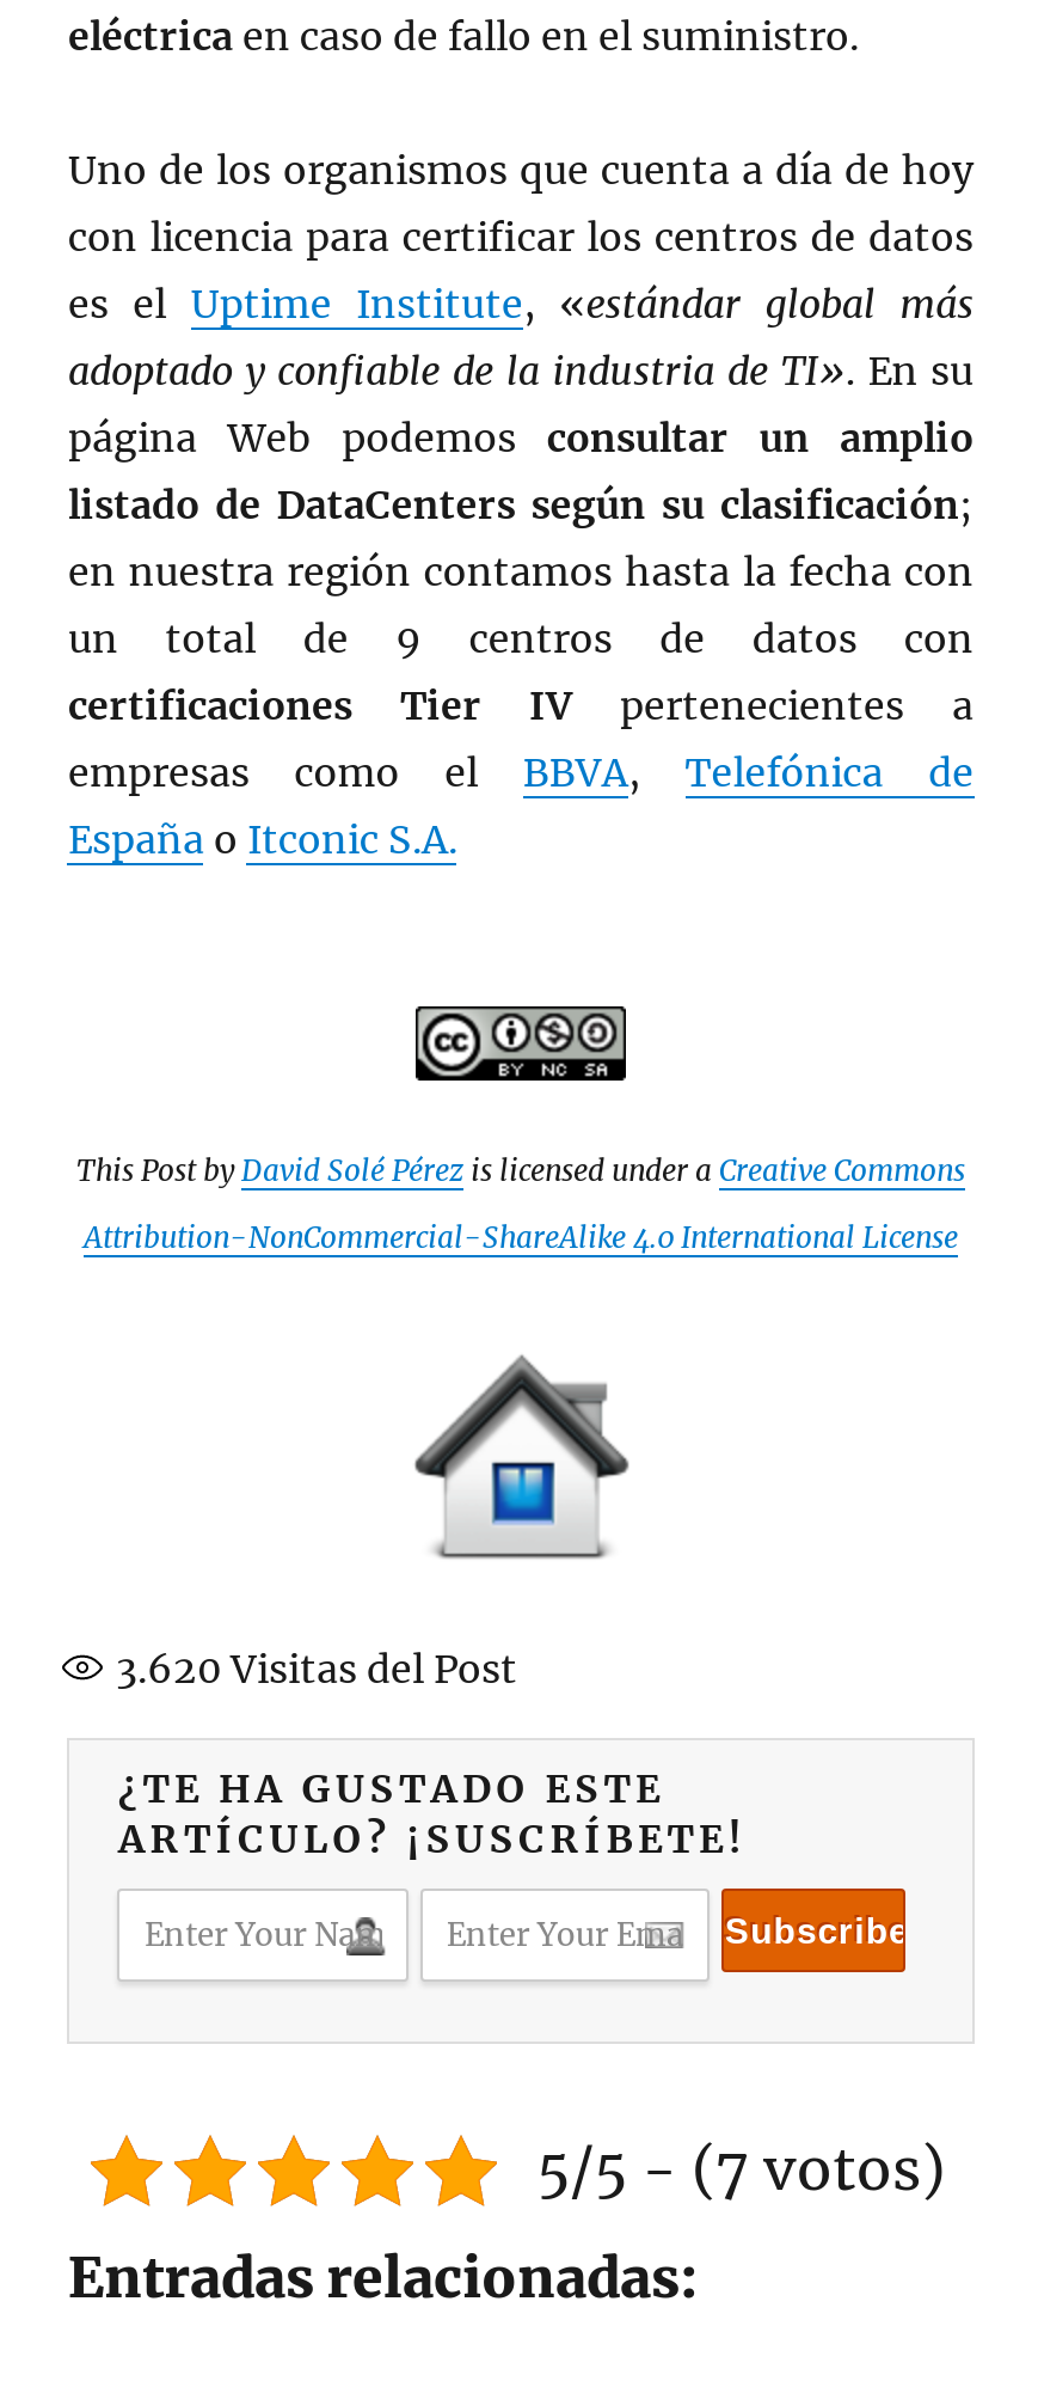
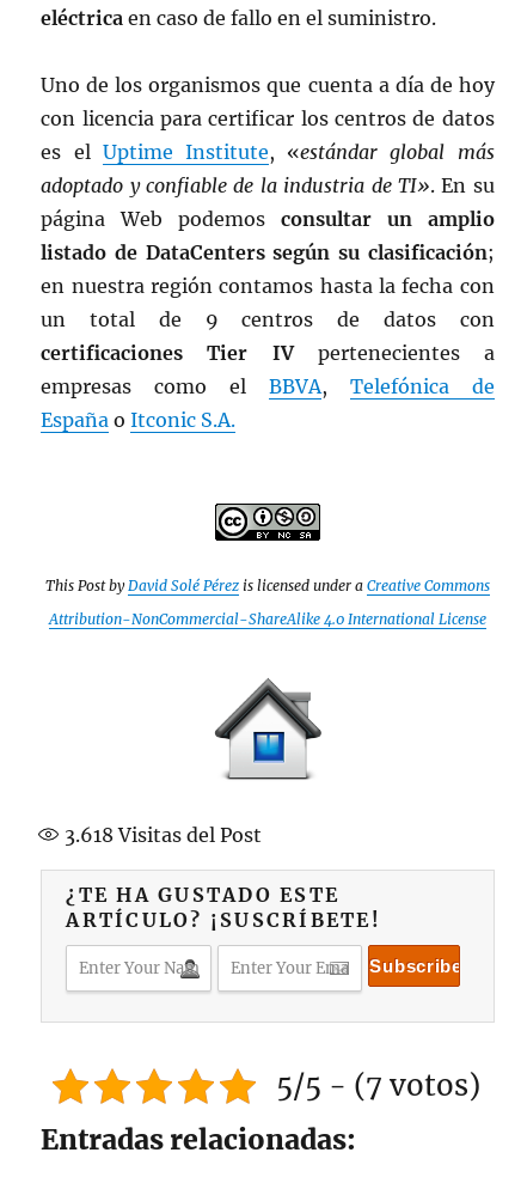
- 3.620 Visitas del Post
+ 3.618 Visitas del Post
